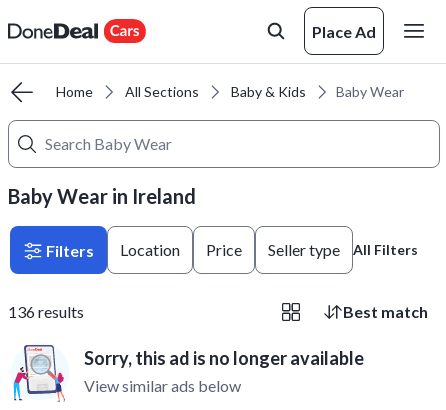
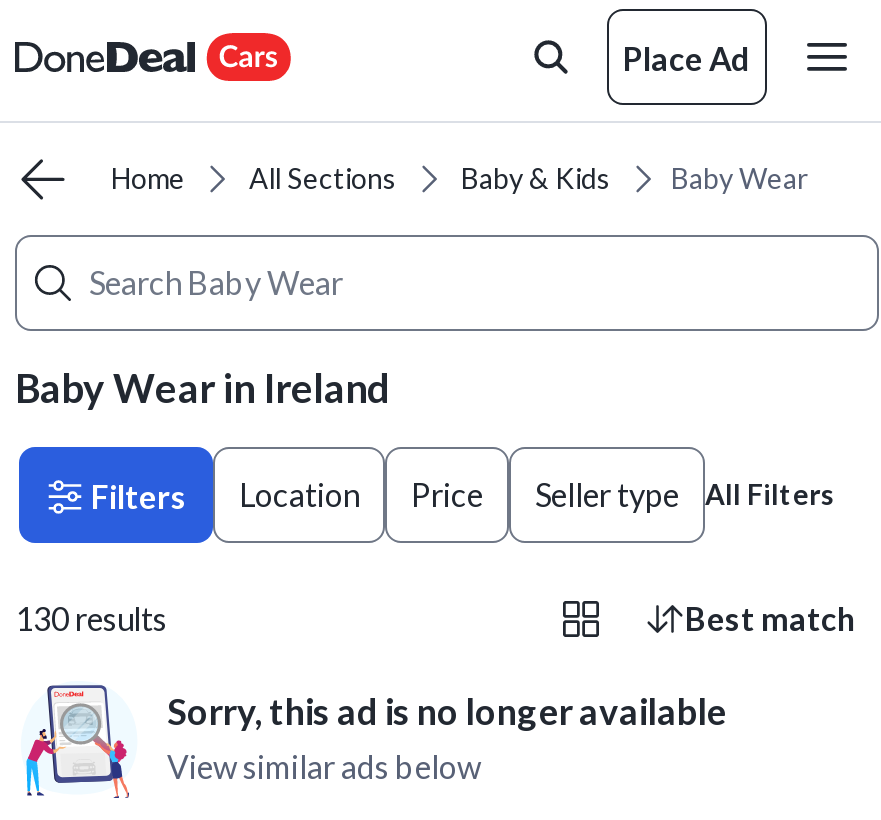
- 136 results
+ 130 results
